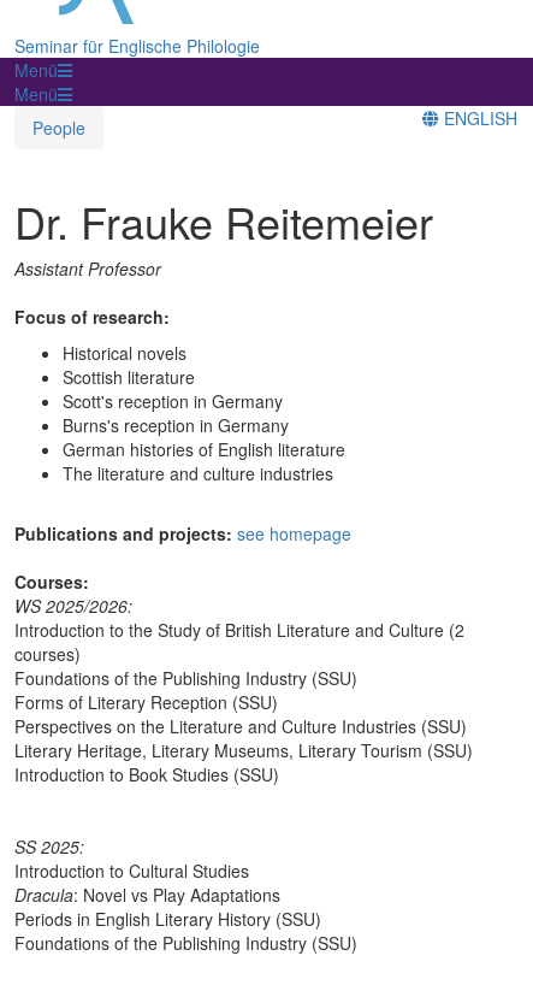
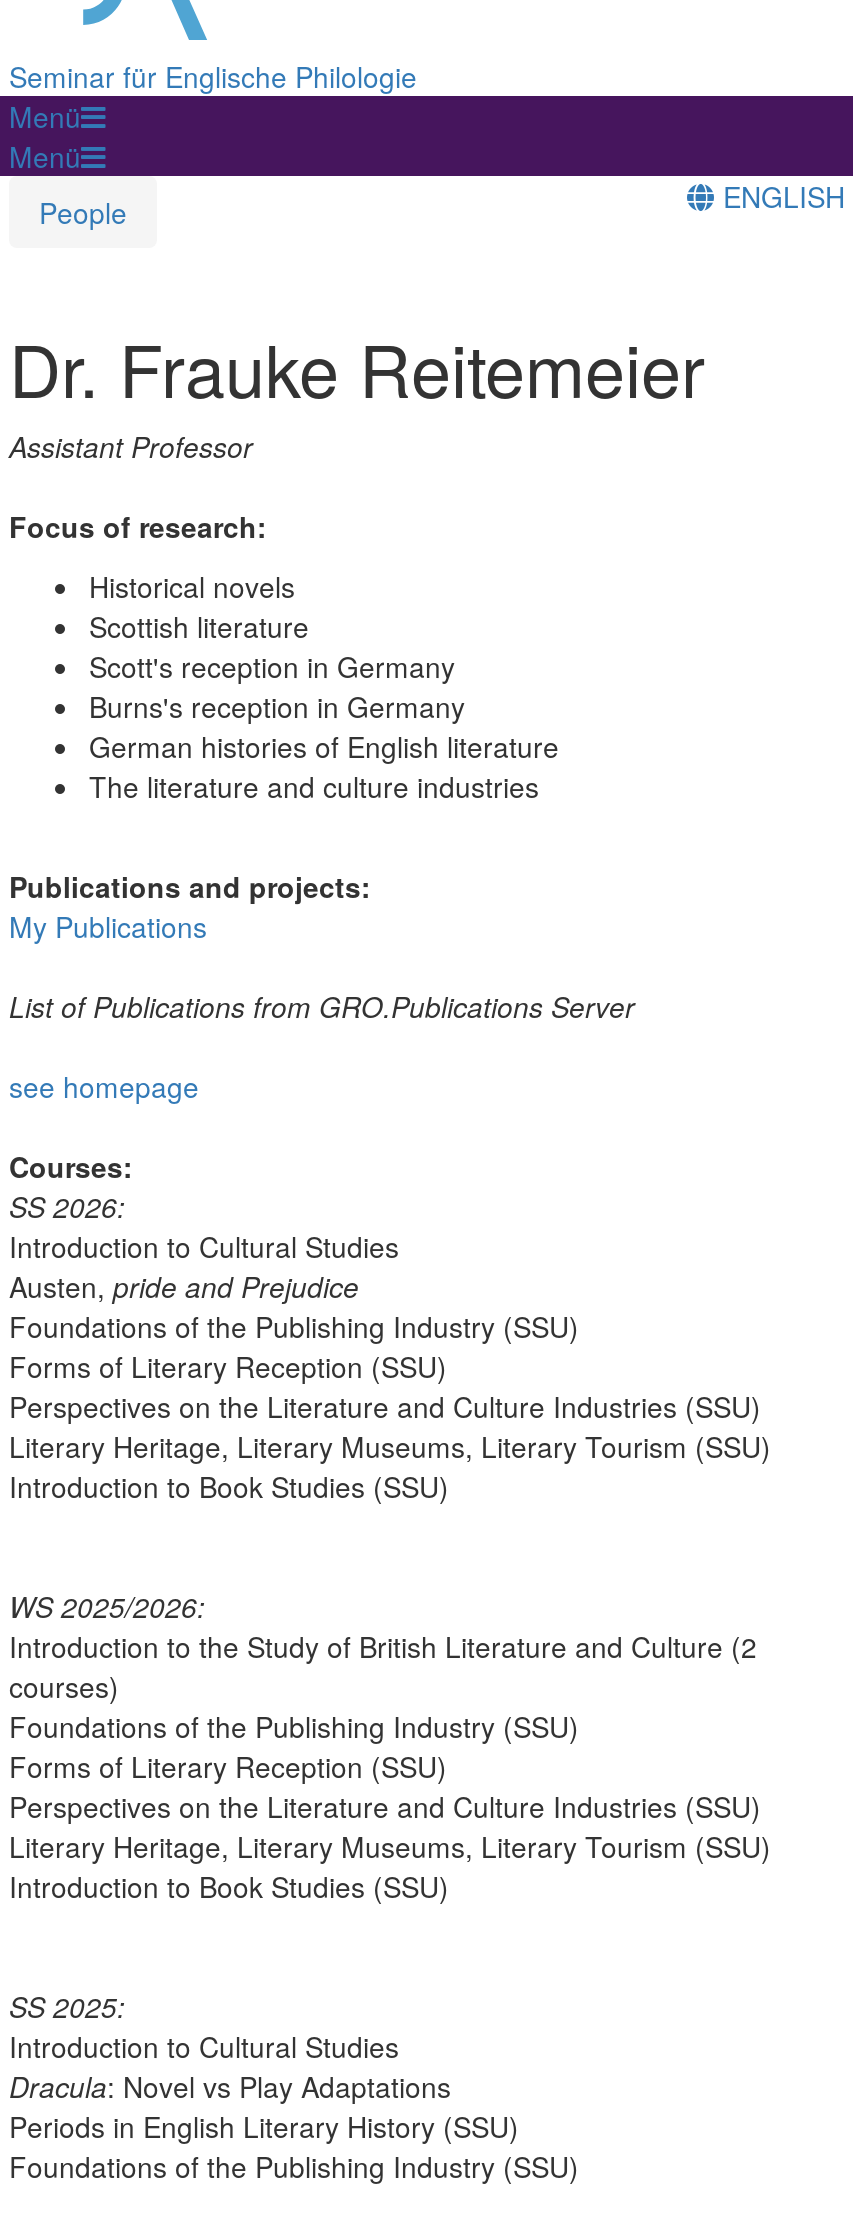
- Publications and projects: see homepage
+ Publications and projects:
+ My Publications
+ List of Publications from GRO.Publications Server
+ see homepage

+ SS 2026:
+ Introduction to Cultural Studies
+ Austen, pride and Prejudice
+ Foundations of the Publishing Industry (SSU)
+ Forms of Literary Reception (SSU)
+ Perspectives on the Literature and Culture Industries (SSU)
+ Literary Heritage, Literary Museums, Literary Tourism (SSU)
+ Introduction to Book Studies (SSU)
